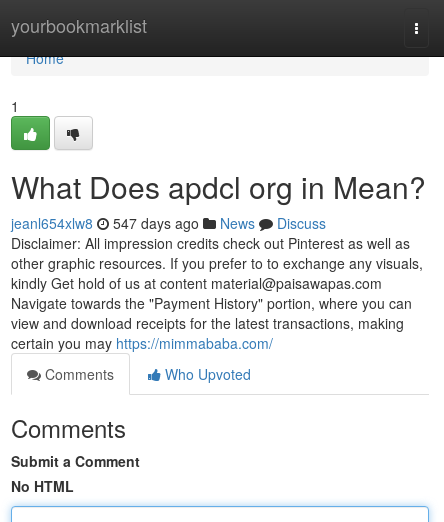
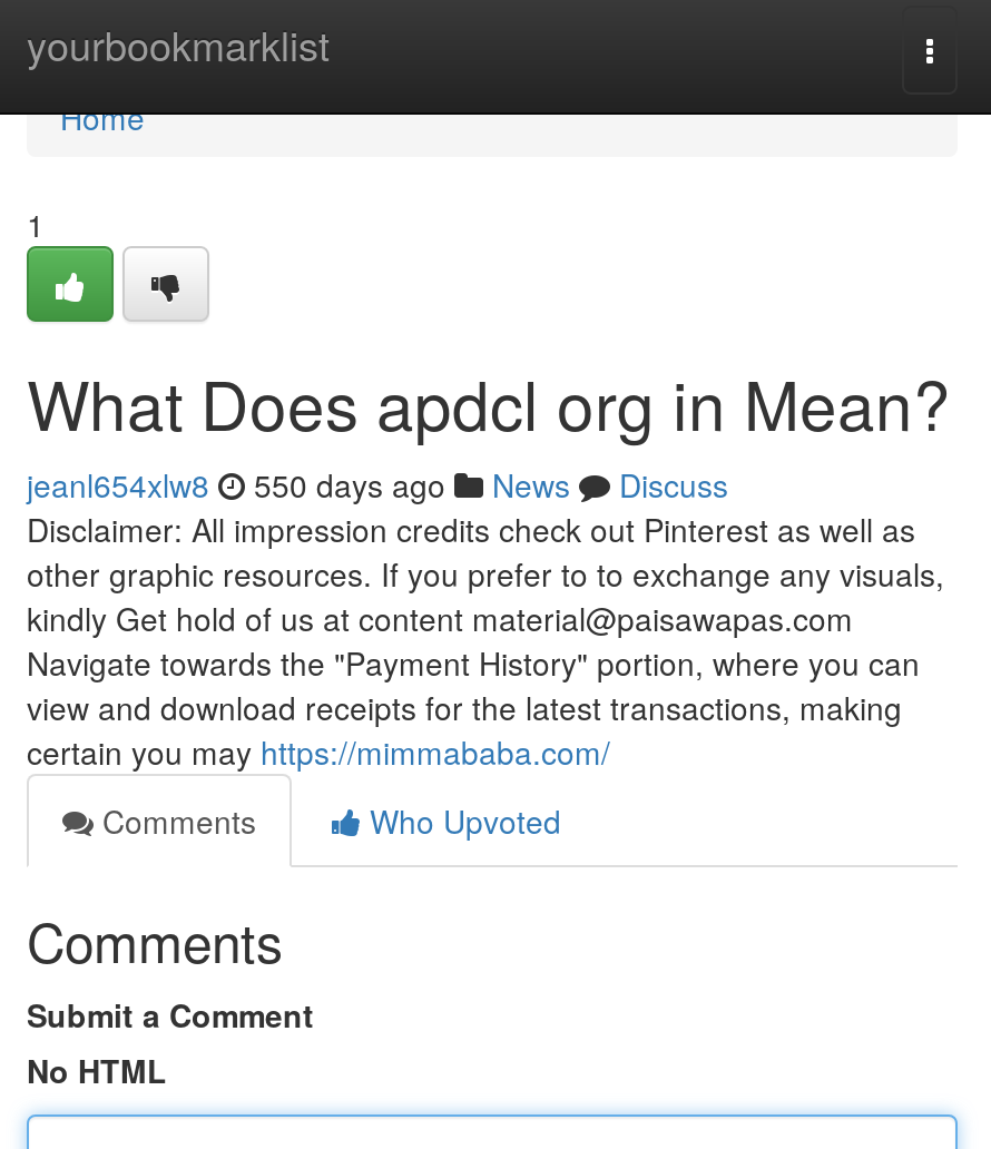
- jeanl654xlw8 547 days ago News Discuss
+ jeanl654xlw8 550 days ago News Discuss
